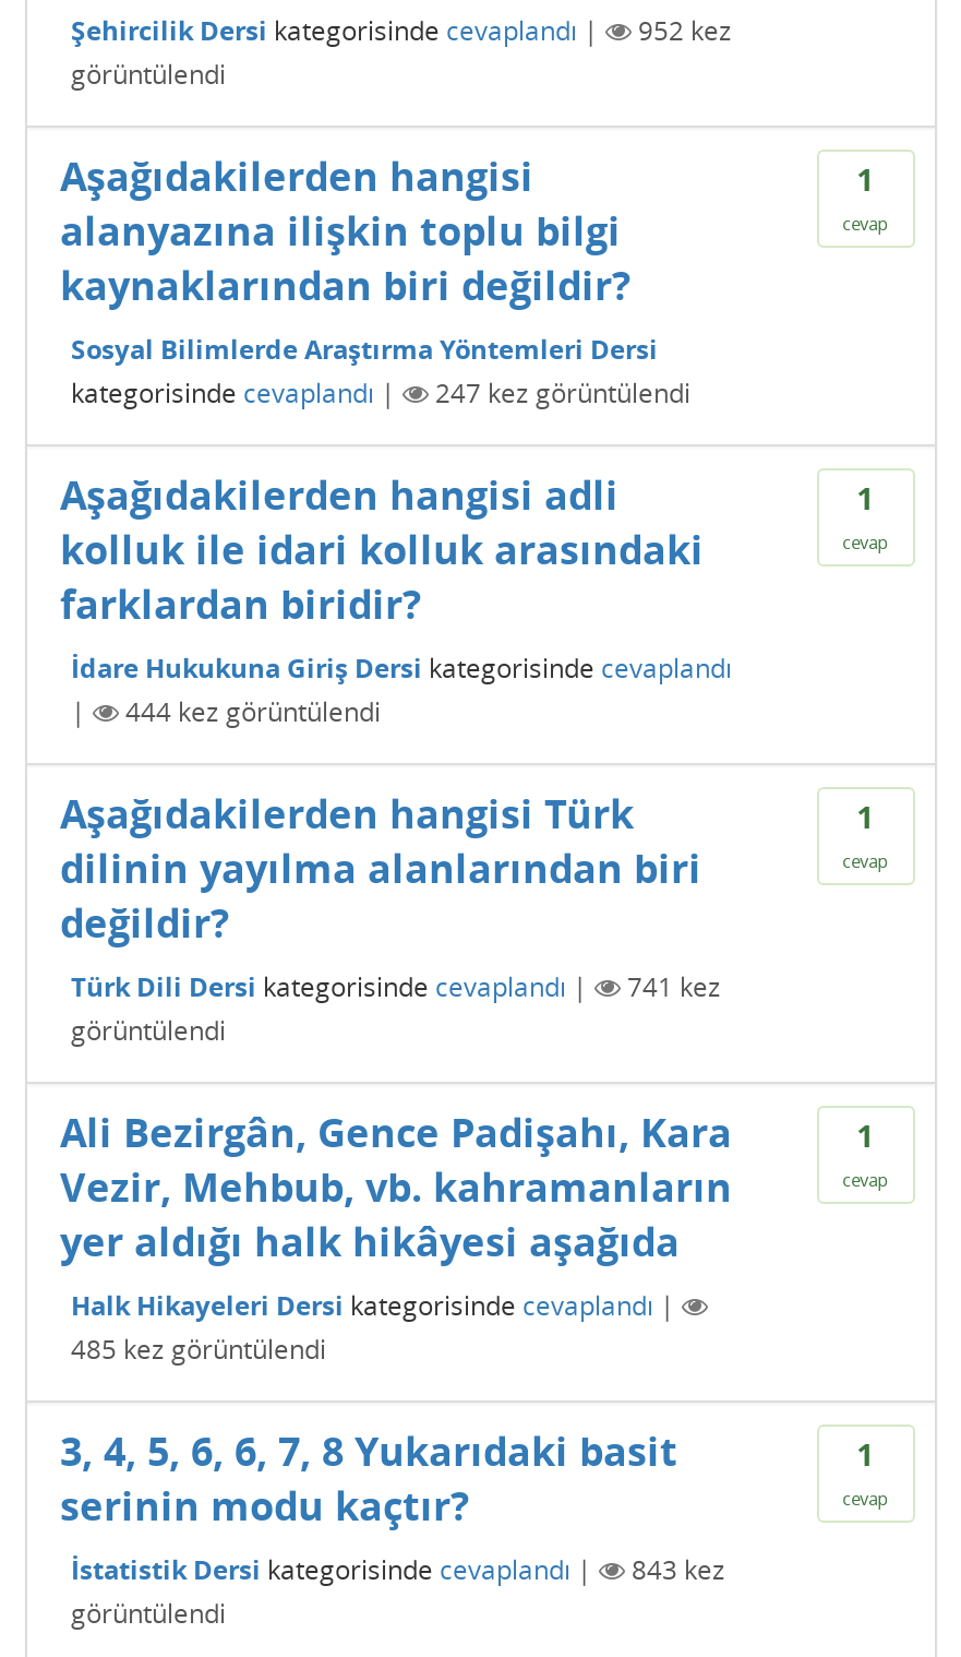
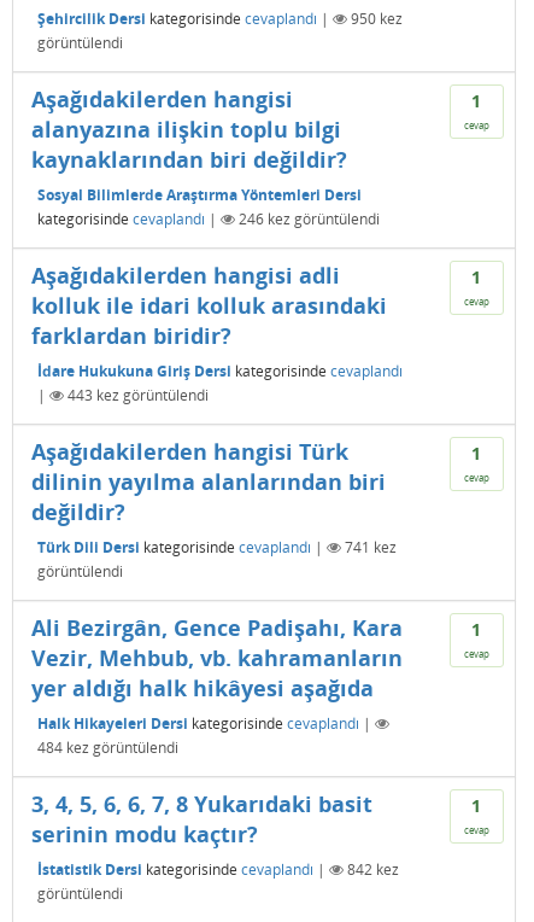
- 952 kez
+ 950 kez

- 247 kez görüntülendi
+ 246 kez görüntülendi

- 444 kez görüntülendi
+ 443 kez görüntülendi

- 485 kez görüntülendi
+ 484 kez görüntülendi

- 843 kez
+ 842 kez
